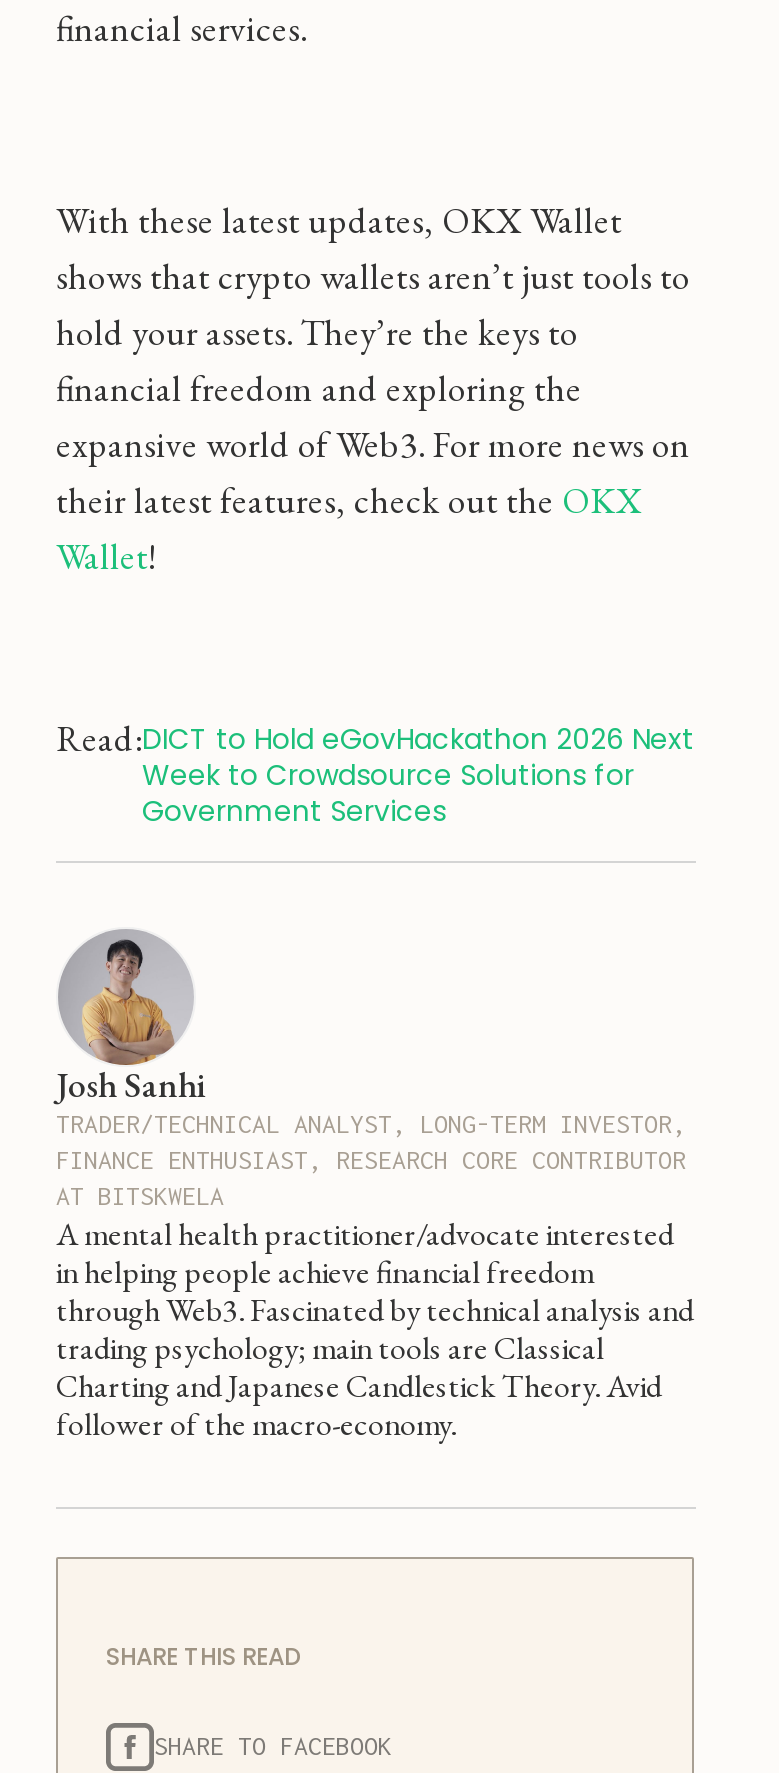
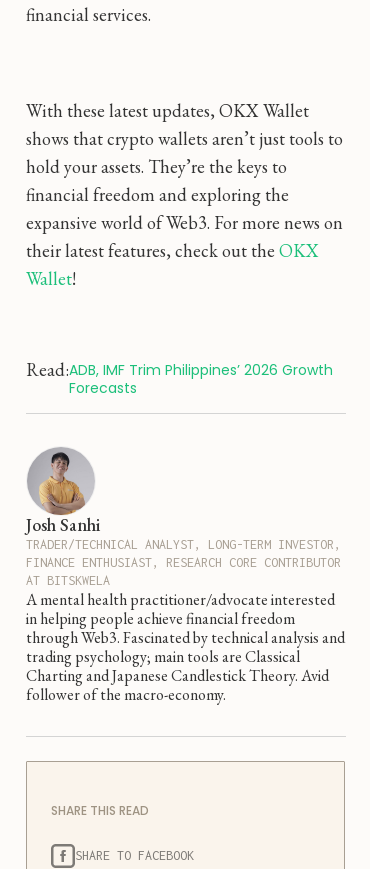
- Read:DICT to Hold eGovHackathon 2026 Next
- Week to Crowdsource Solutions for
- Government Services
+ Read:ADB, IMF Trim Philippines’ 2026 Growth
+ Forecasts
